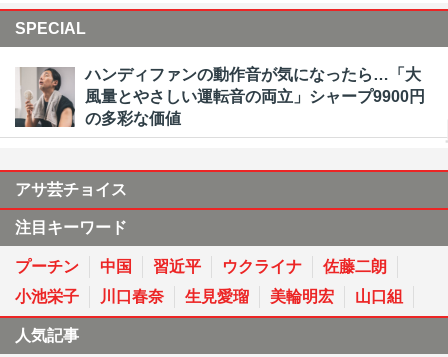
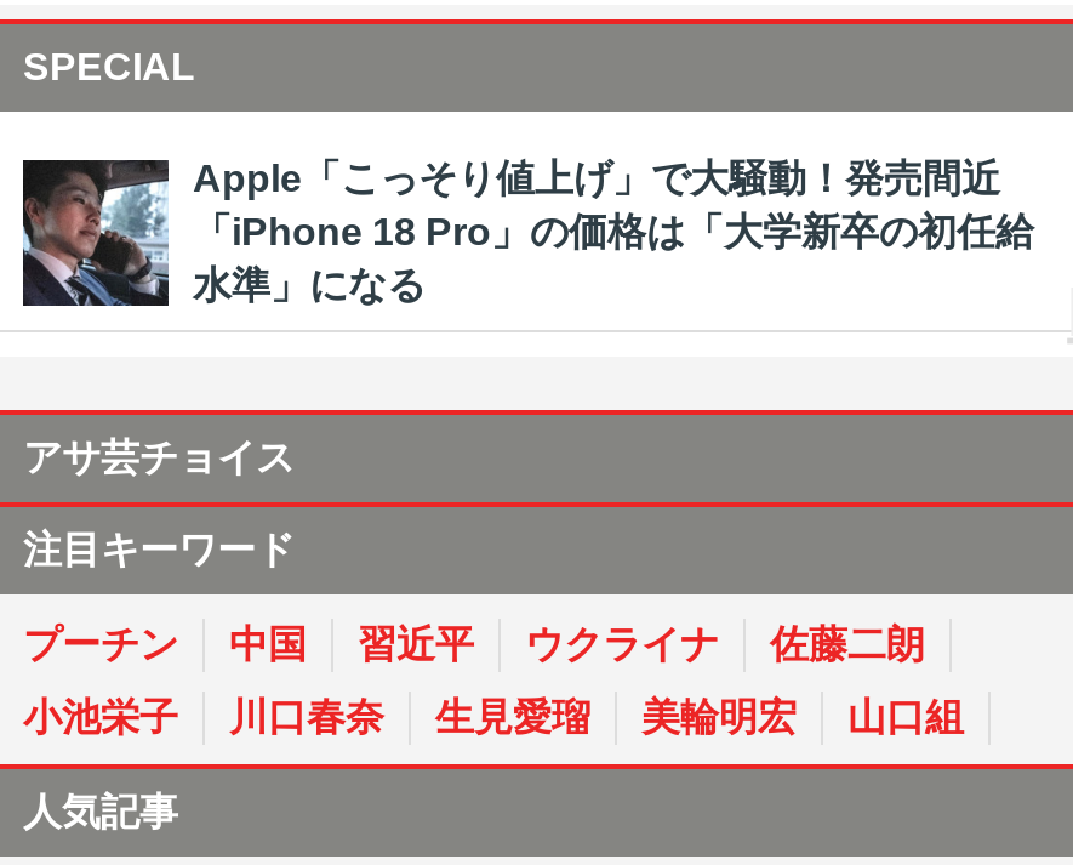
- [image]
- ハンディファンの動作音が気になったら…「大
- 風量とやさしい運転音の両立」シャープ9900円
- の多彩な価値
+ [image]
+ Apple「こっそり値上げ」で大騒動！発売間近
+ 「iPhone 18 Pro」の価格は「大学新卒の初任給
+ 水準」になる
